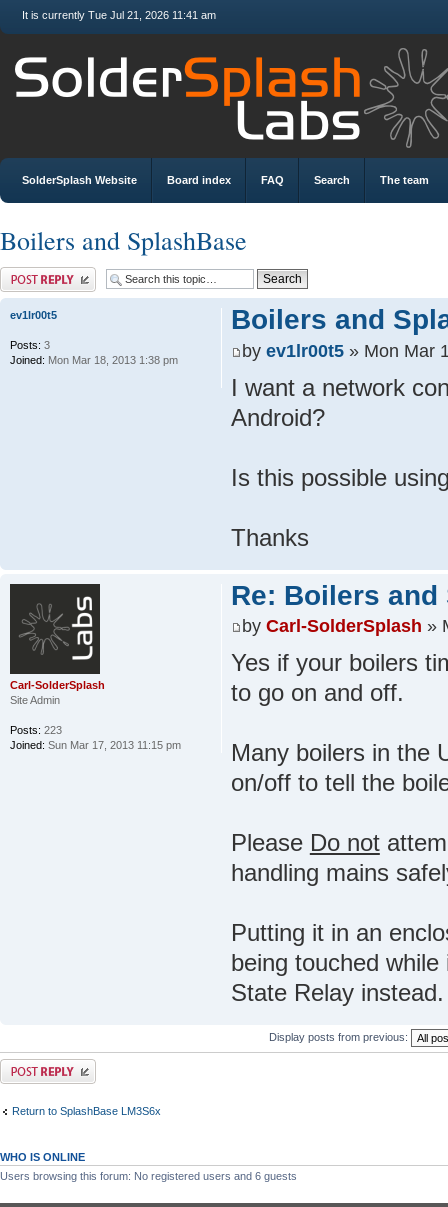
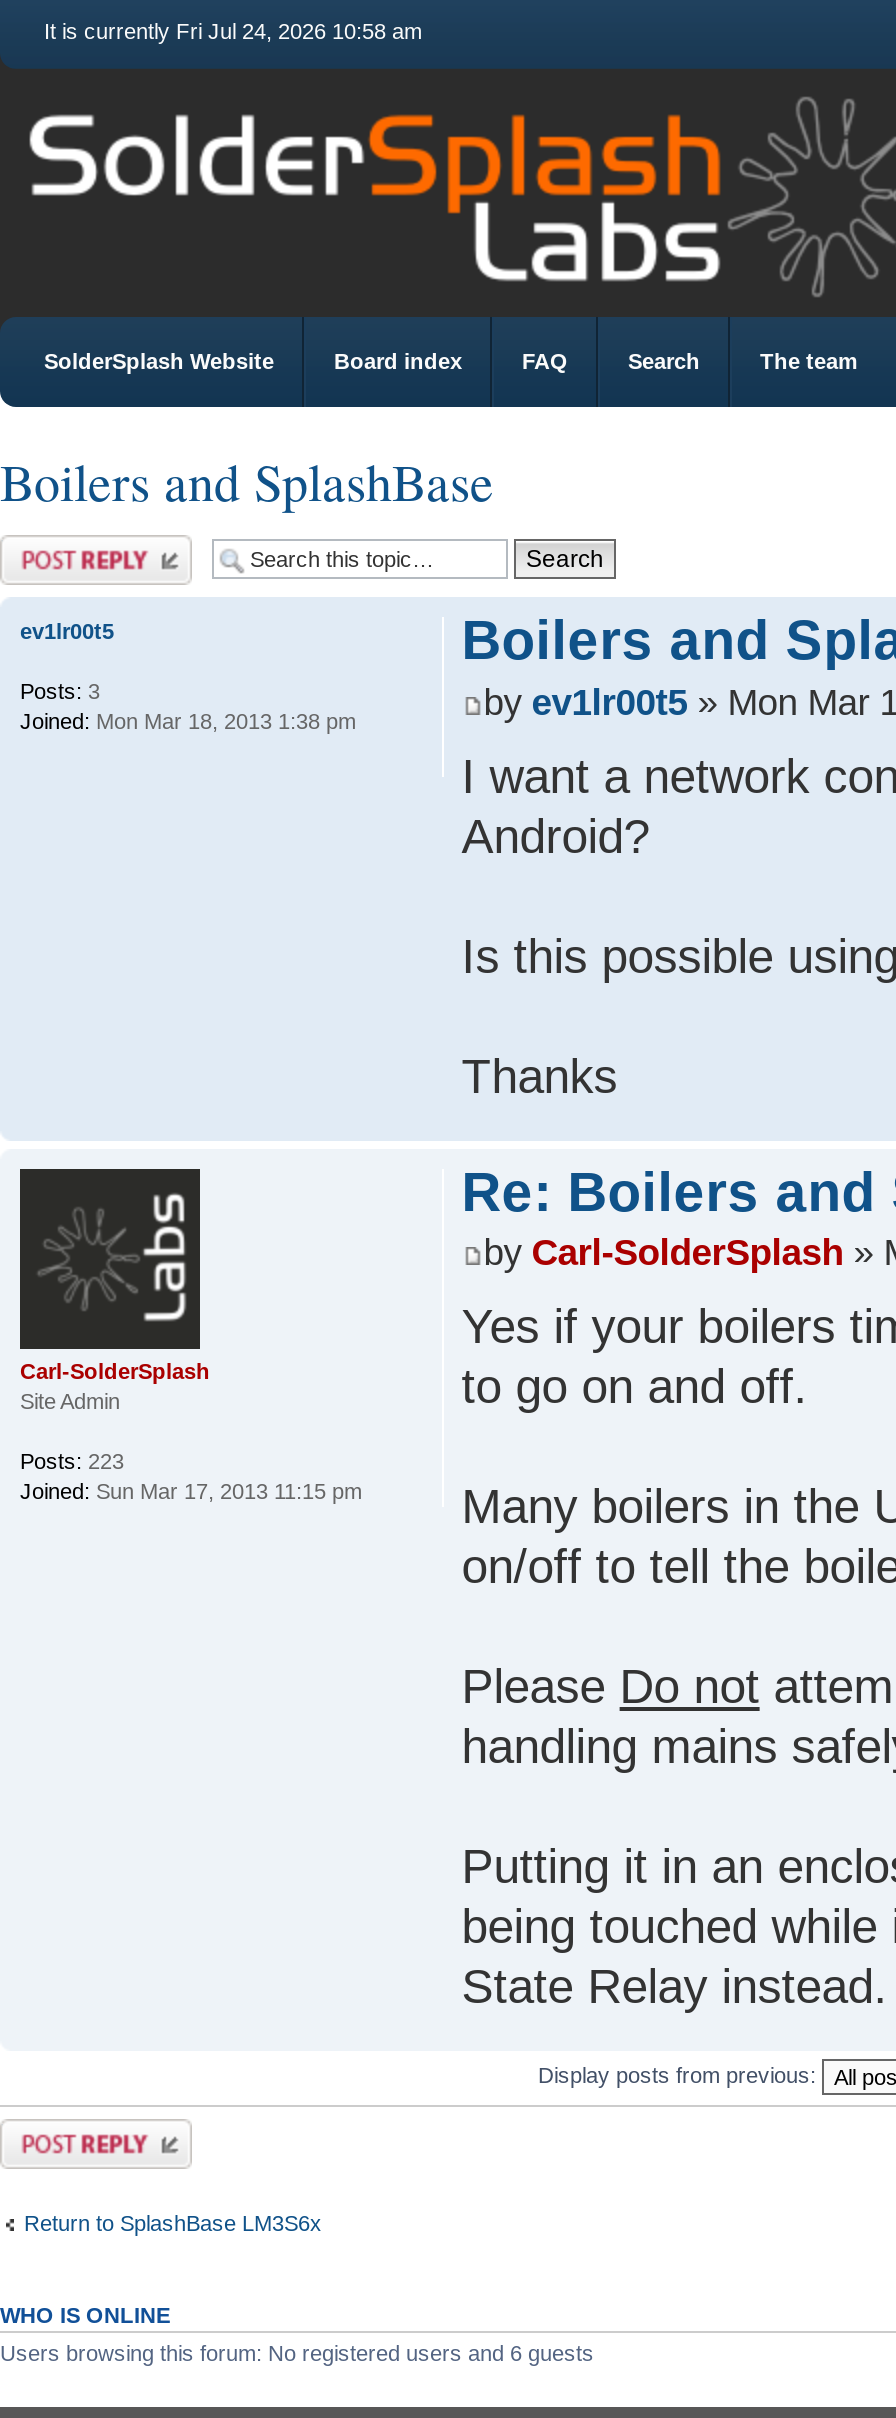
- It is currently Tue Jul 21, 2026 11:41 am
+ It is currently Fri Jul 24, 2026 10:58 am
